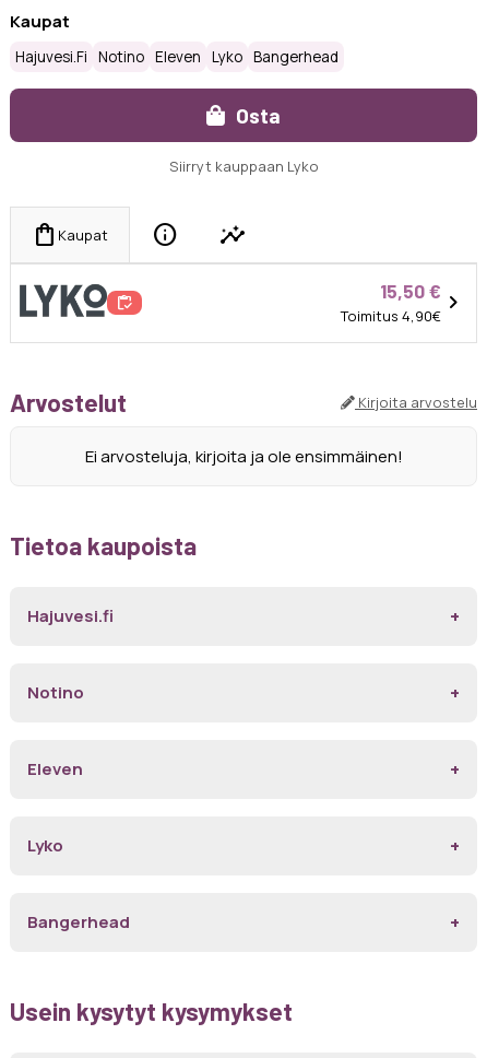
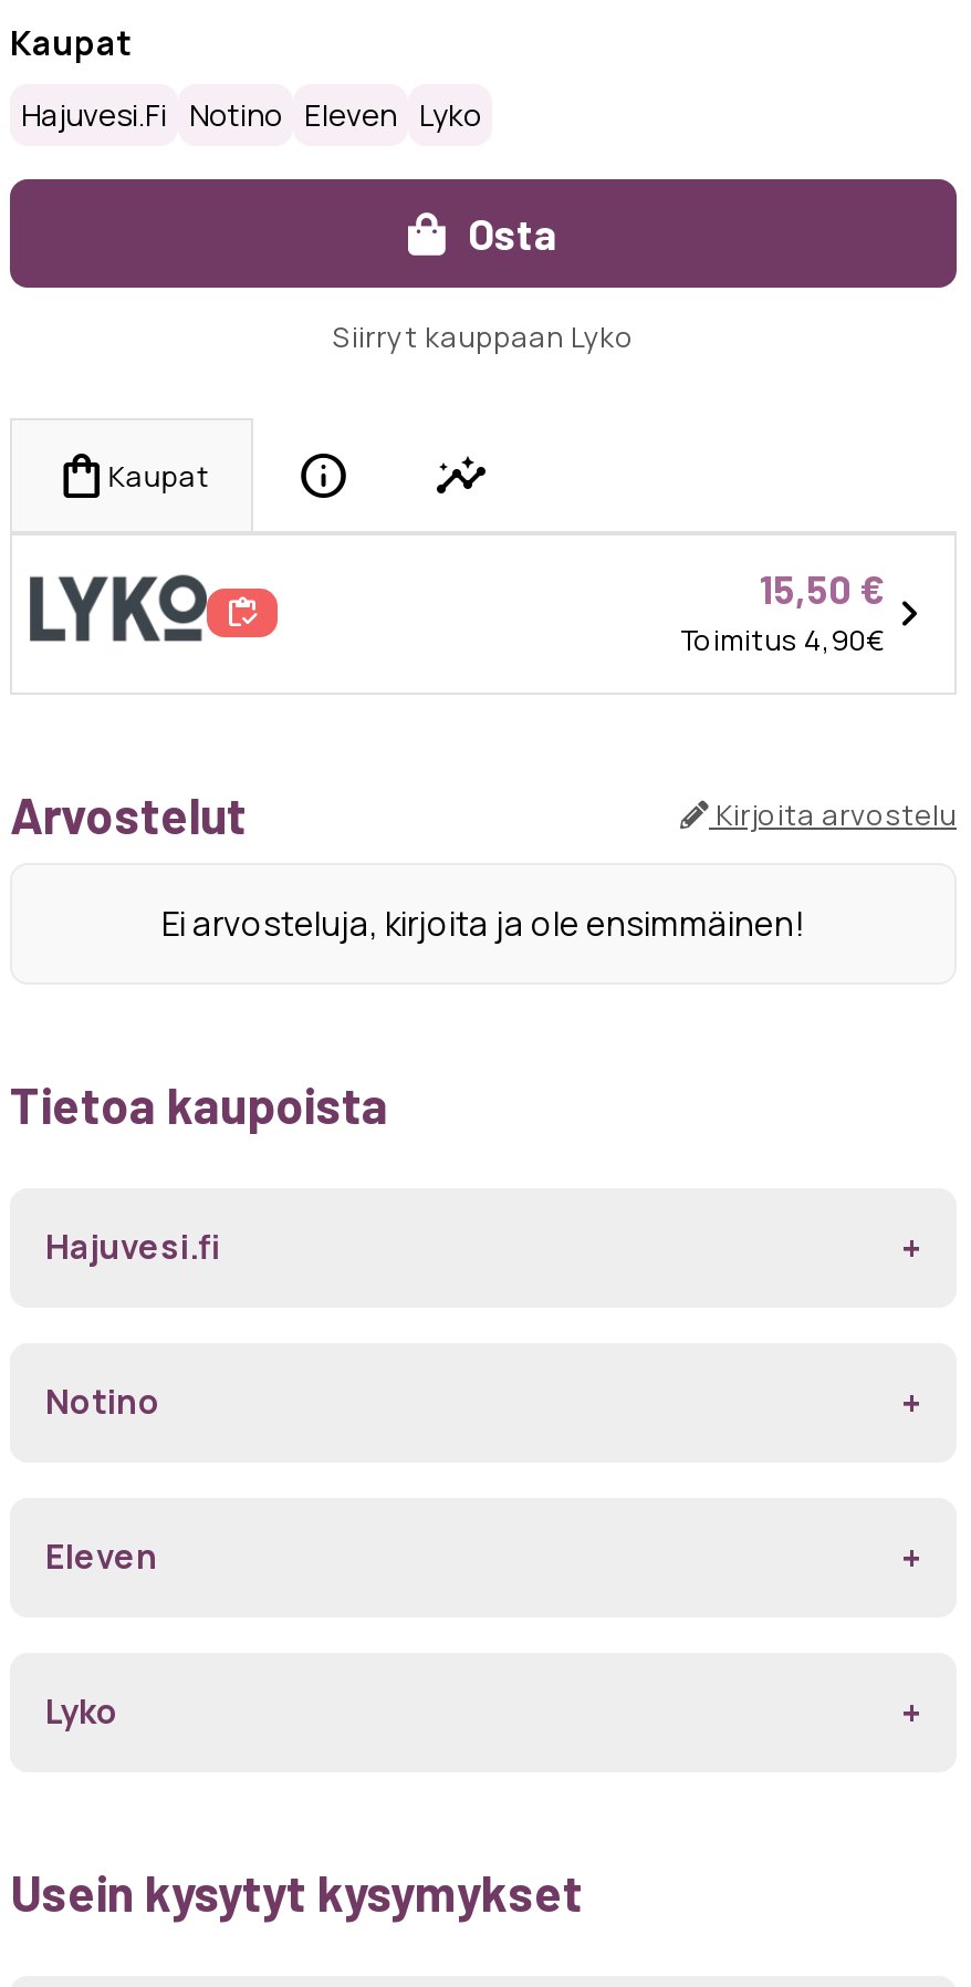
- Hajuvesi.fi Notino Eleven Lyko Bangerhead
+ Hajuvesi.fi Notino Eleven Lyko

- Bangerhead
